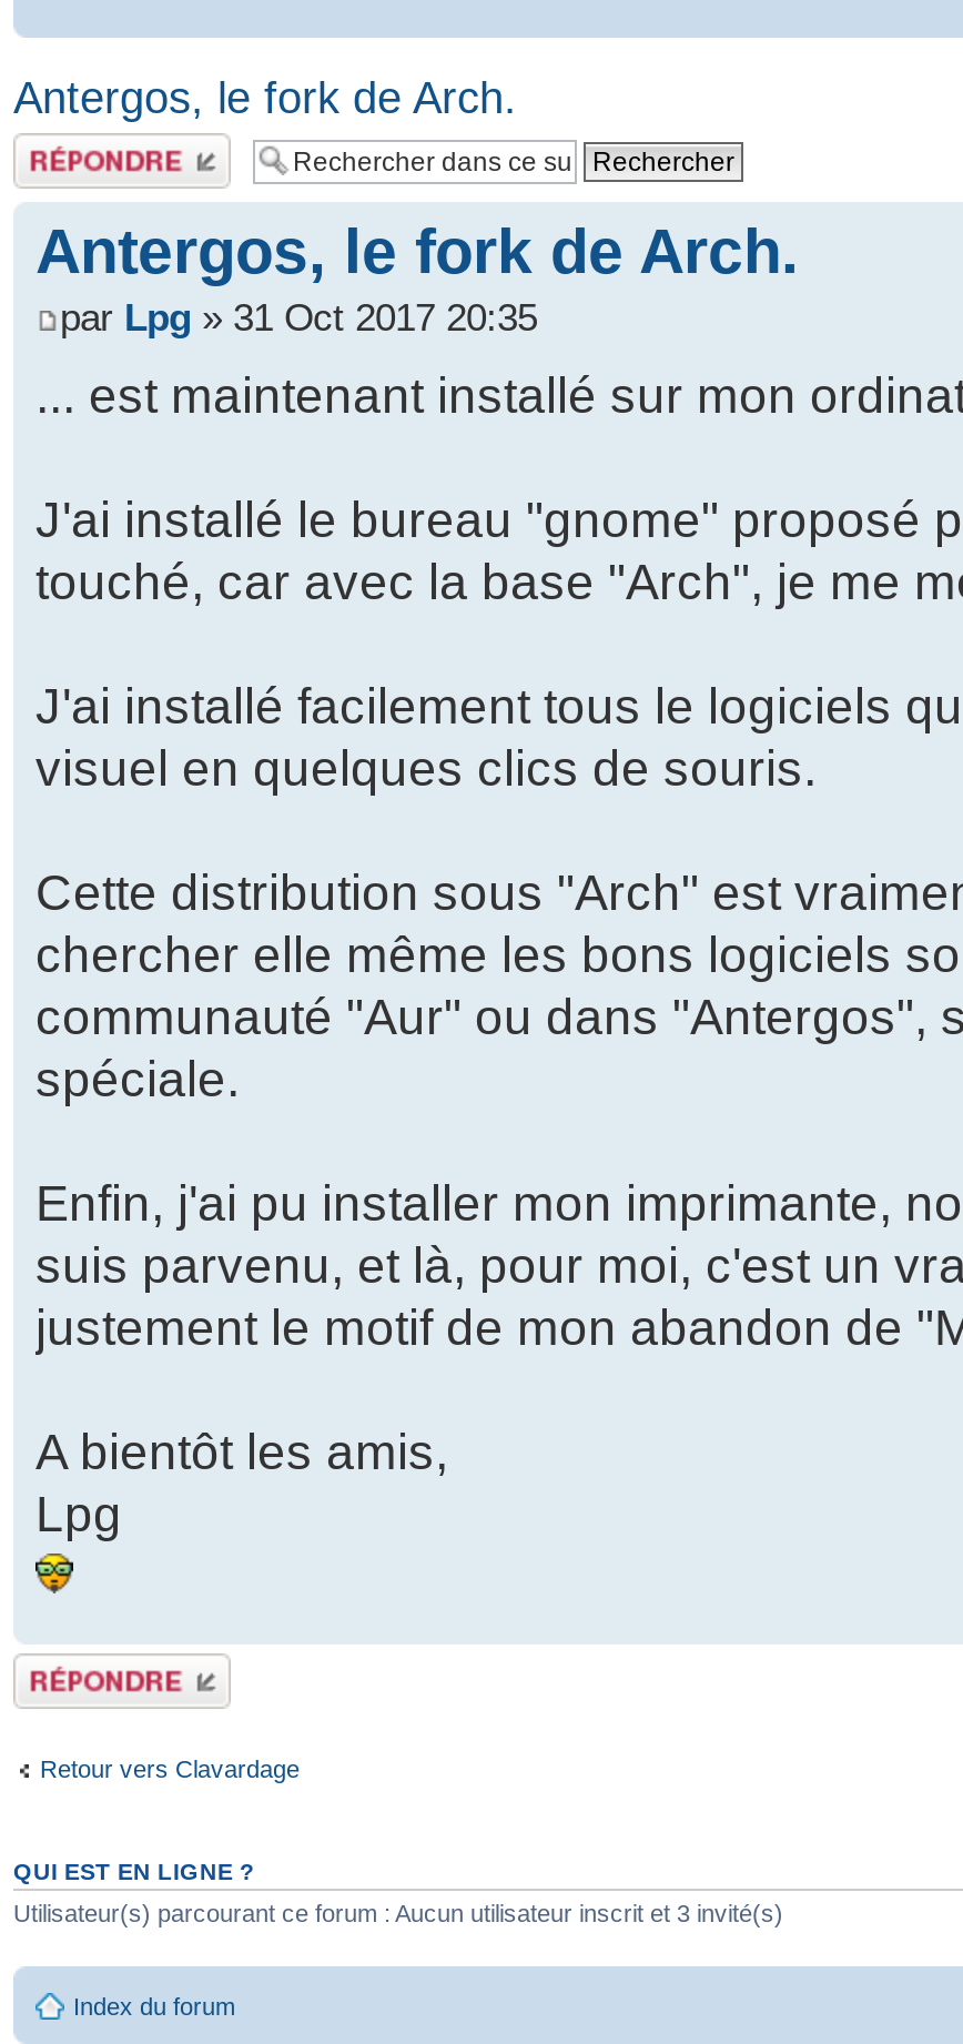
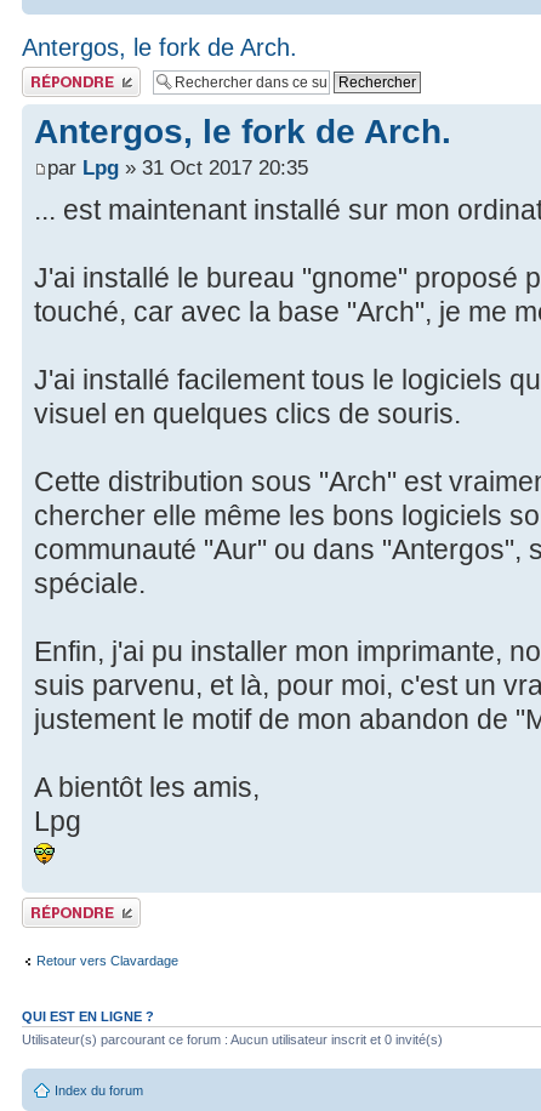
- Utilisateur(s) parcourant ce forum : Aucun utilisateur inscrit et 3 invité(s)
+ Utilisateur(s) parcourant ce forum : Aucun utilisateur inscrit et 0 invité(s)
